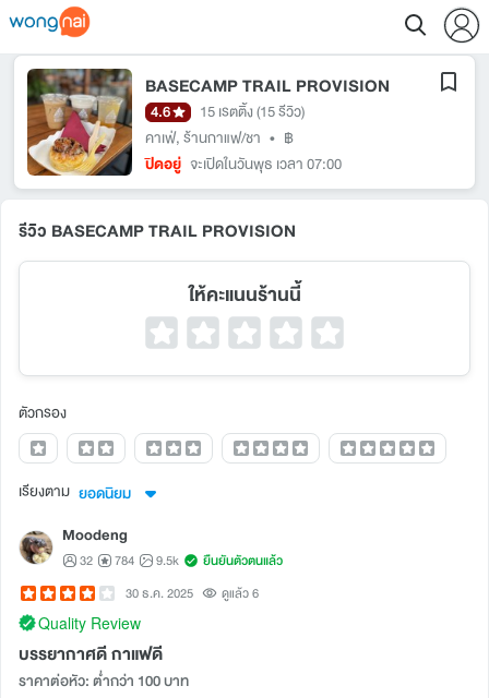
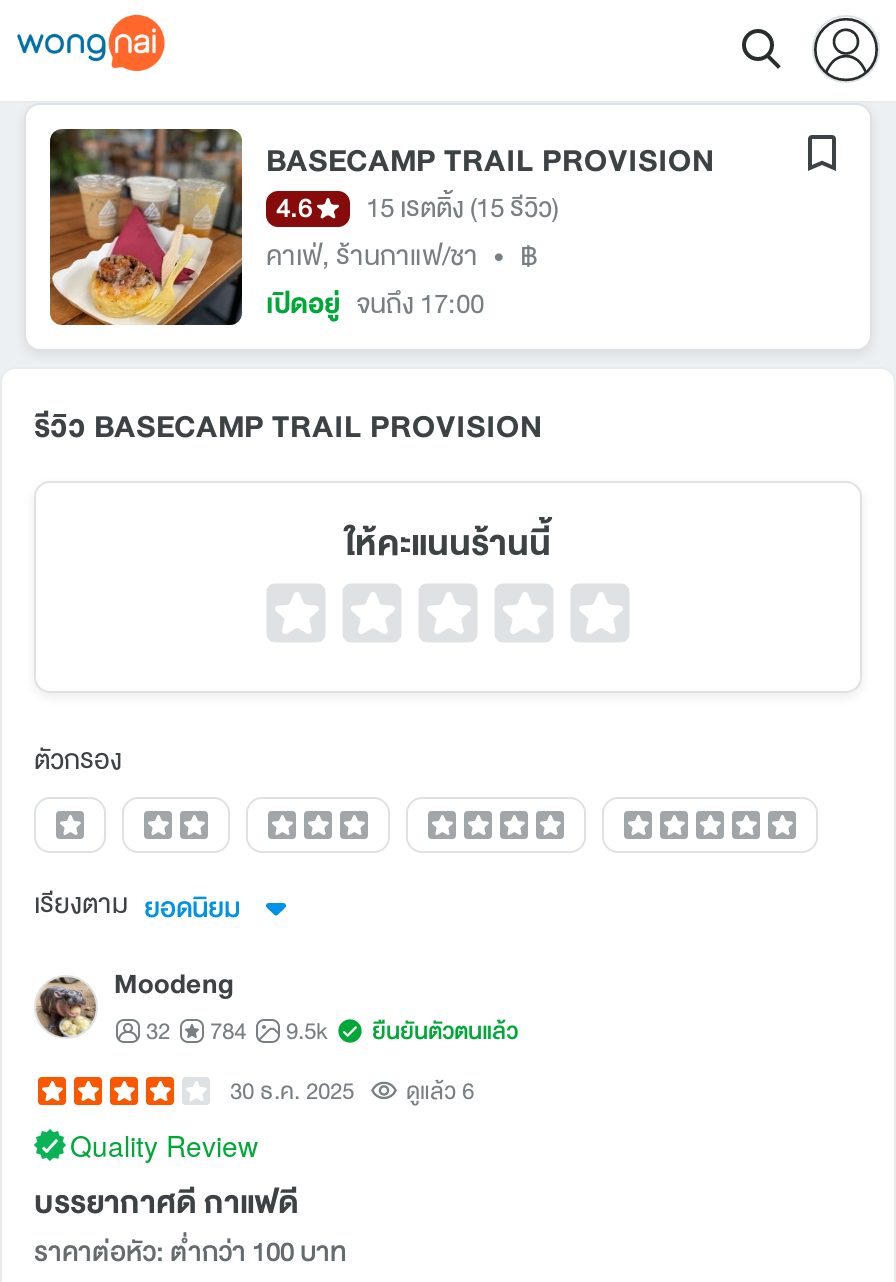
- ปิดอยู่ จะเปิดในวันพุธ เวลา 07:00
+ เปิดอยู่ จนถึง 17:00
